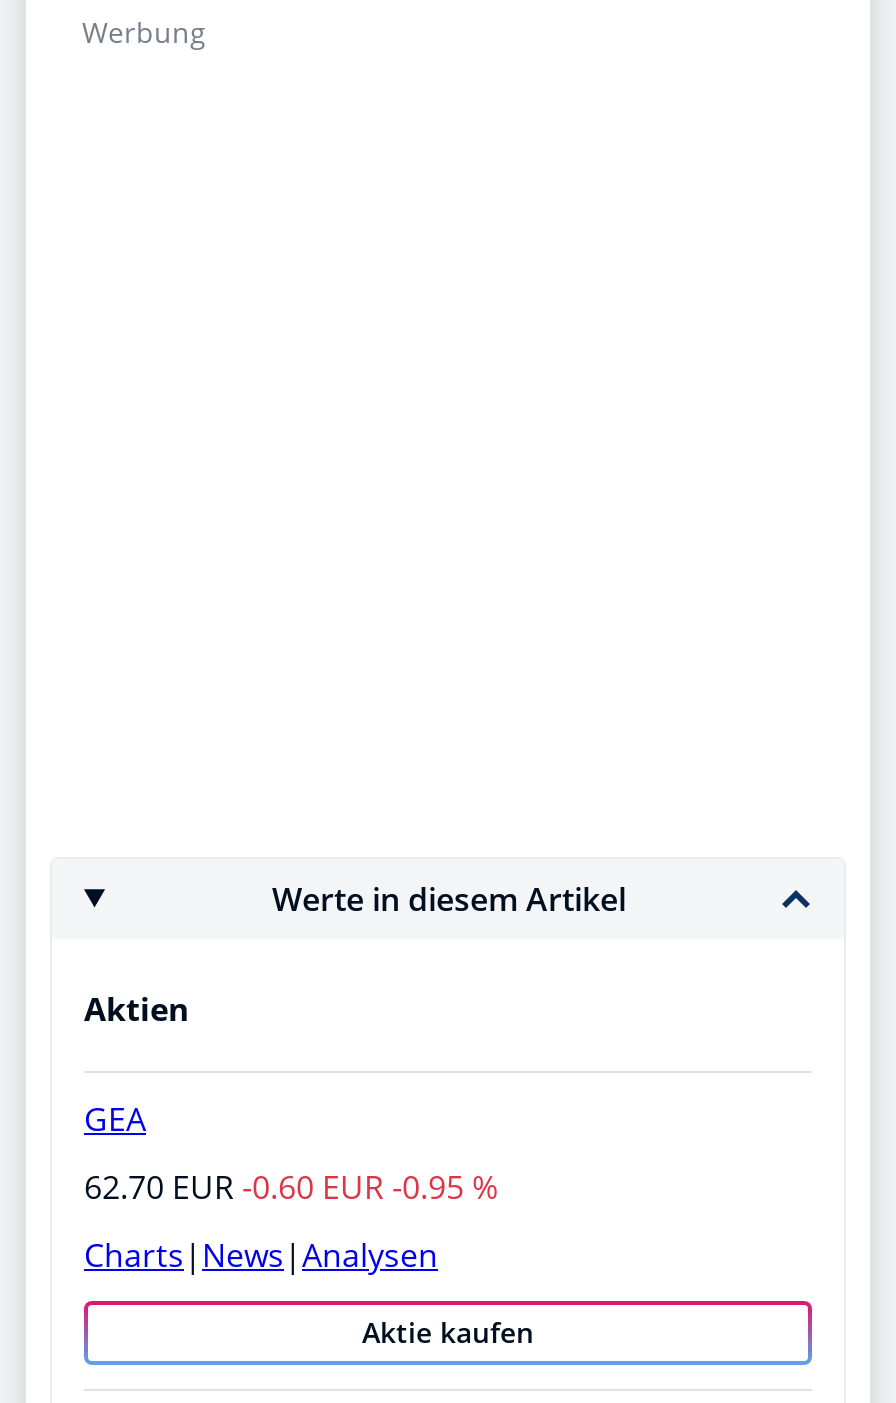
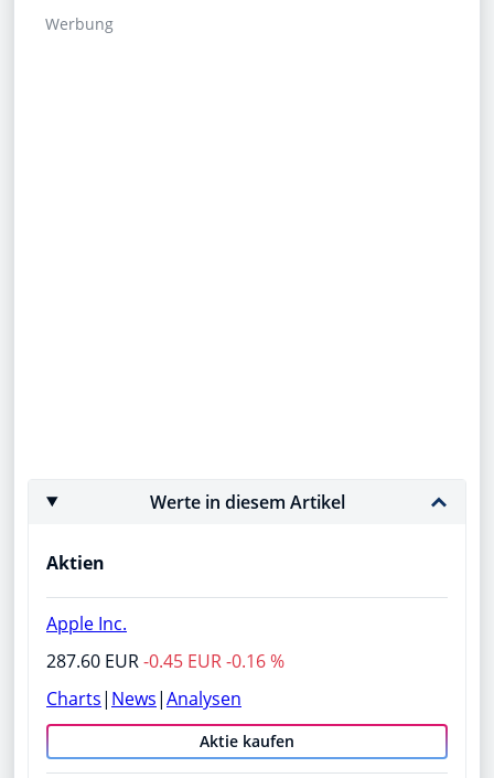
- GEA
+ Apple Inc.

- 62.70 EUR -0.60 EUR -0.95 %
+ 287.60 EUR -0.45 EUR -0.16 %
